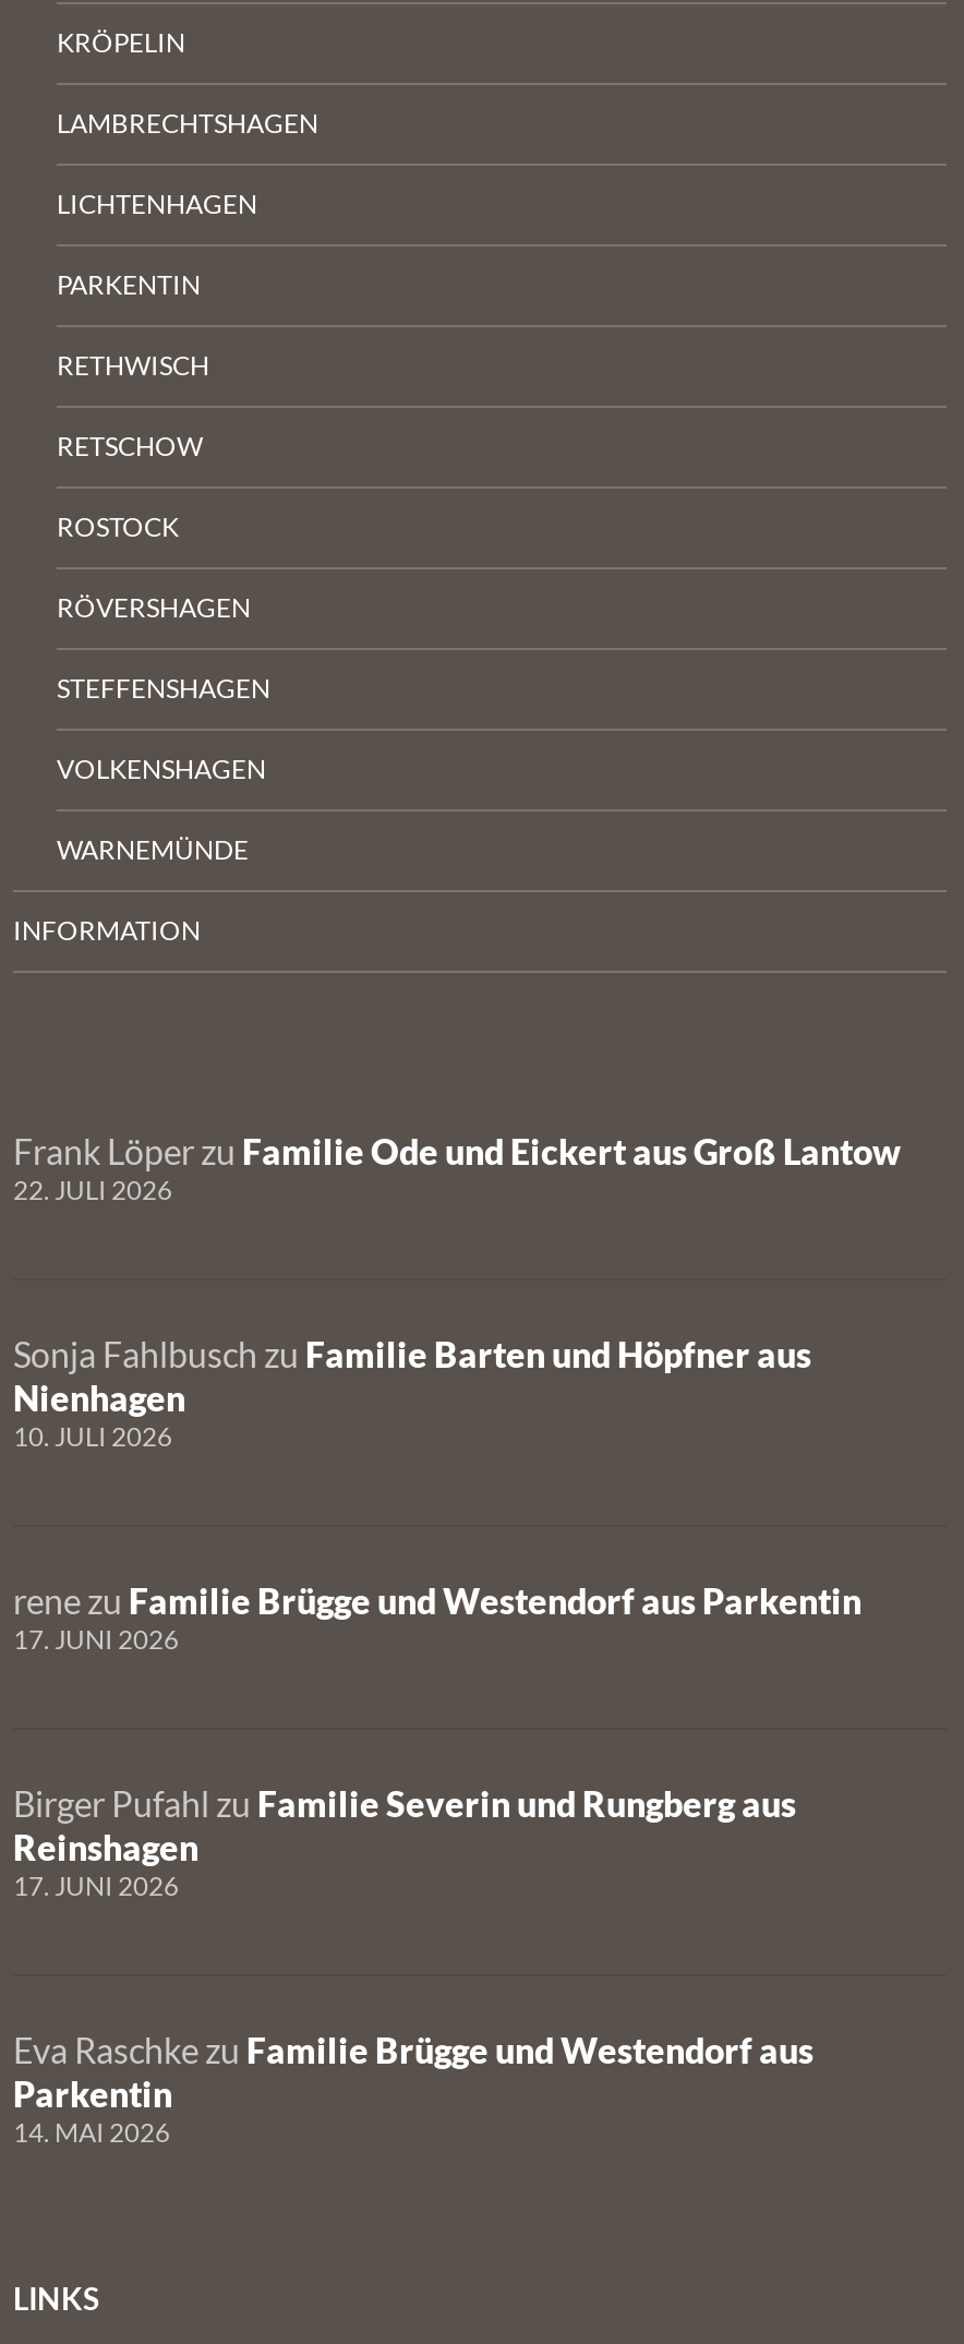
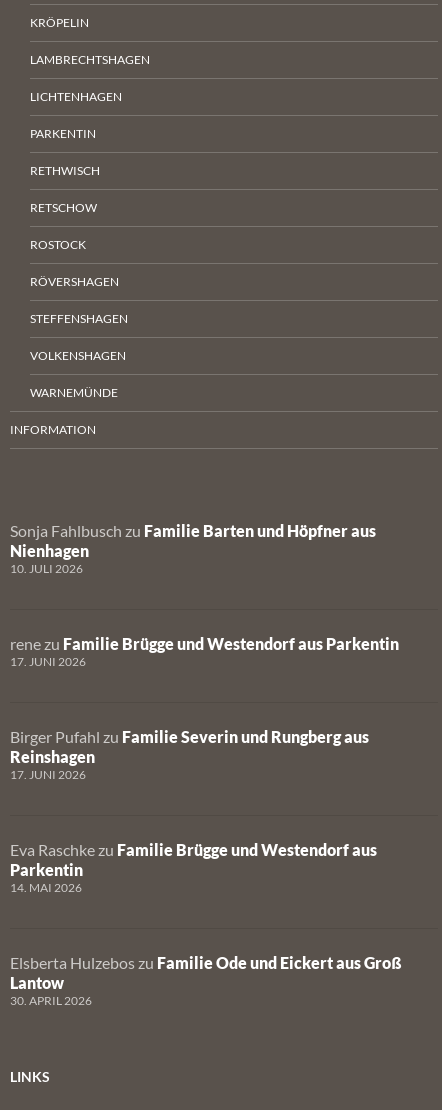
- Frank Löper zu Familie Ode und Eickert aus Groß Lantow
- 22. JULI 2026

moved up: Sonja Fahlbusch zu Familie Barten und Höpfner aus | Nienhagen | 10. JULI 2026 | ... | Parkentin | 14. MAI 2026

+ Elsberta Hulzebos zu Familie Ode und Eickert aus Groß
+ Lantow
+ 30. APRIL 2026
